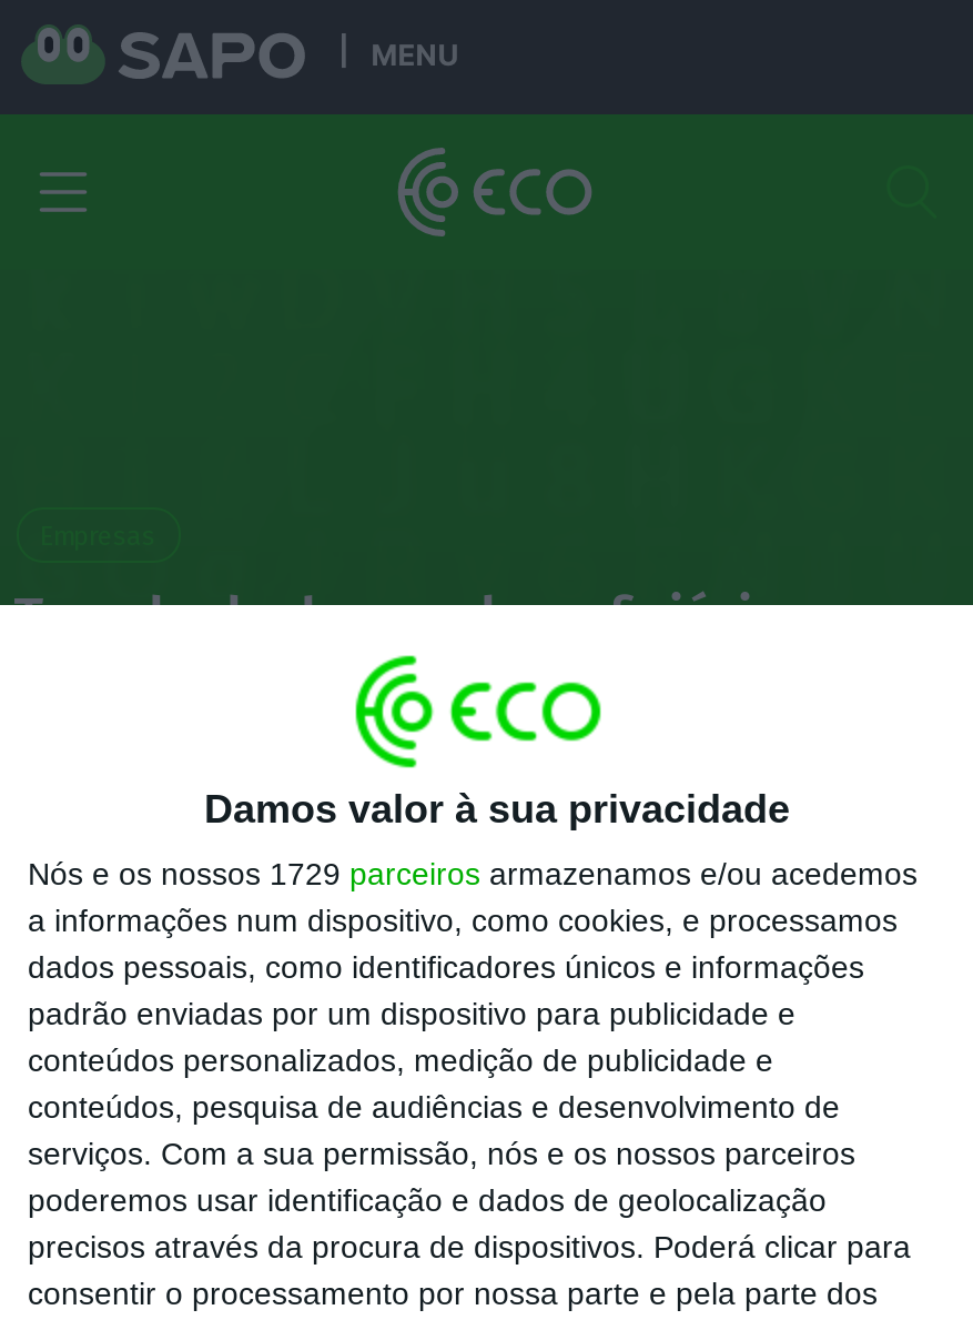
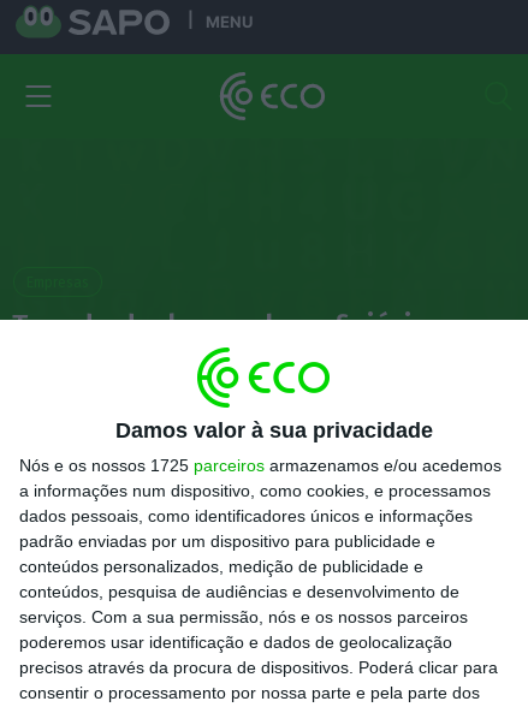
- Nós e os nossos 1729 parceiros armazenamos e/ou acedemos
+ Nós e os nossos 1725 parceiros armazenamos e/ou acedemos
